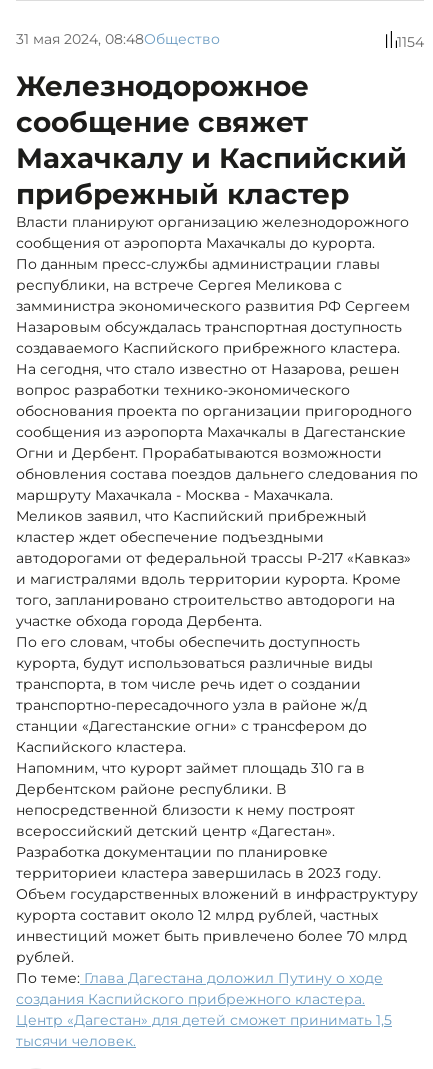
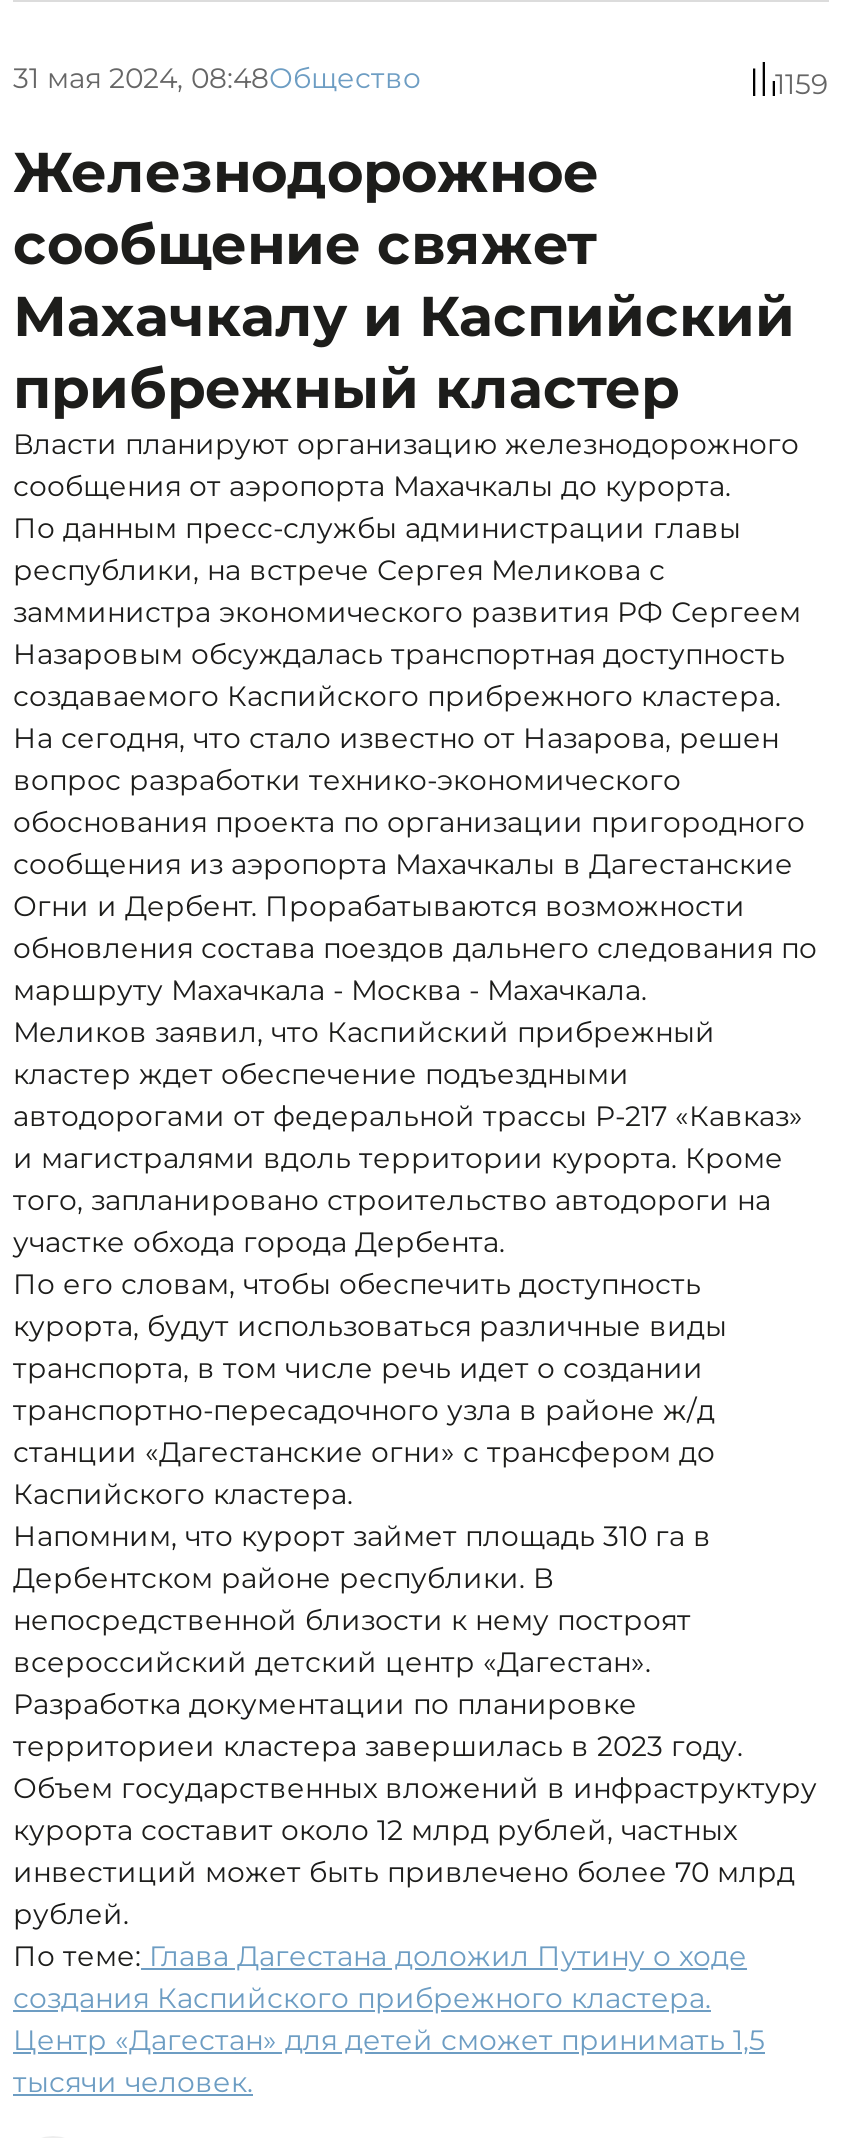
- 1154
+ 1159
